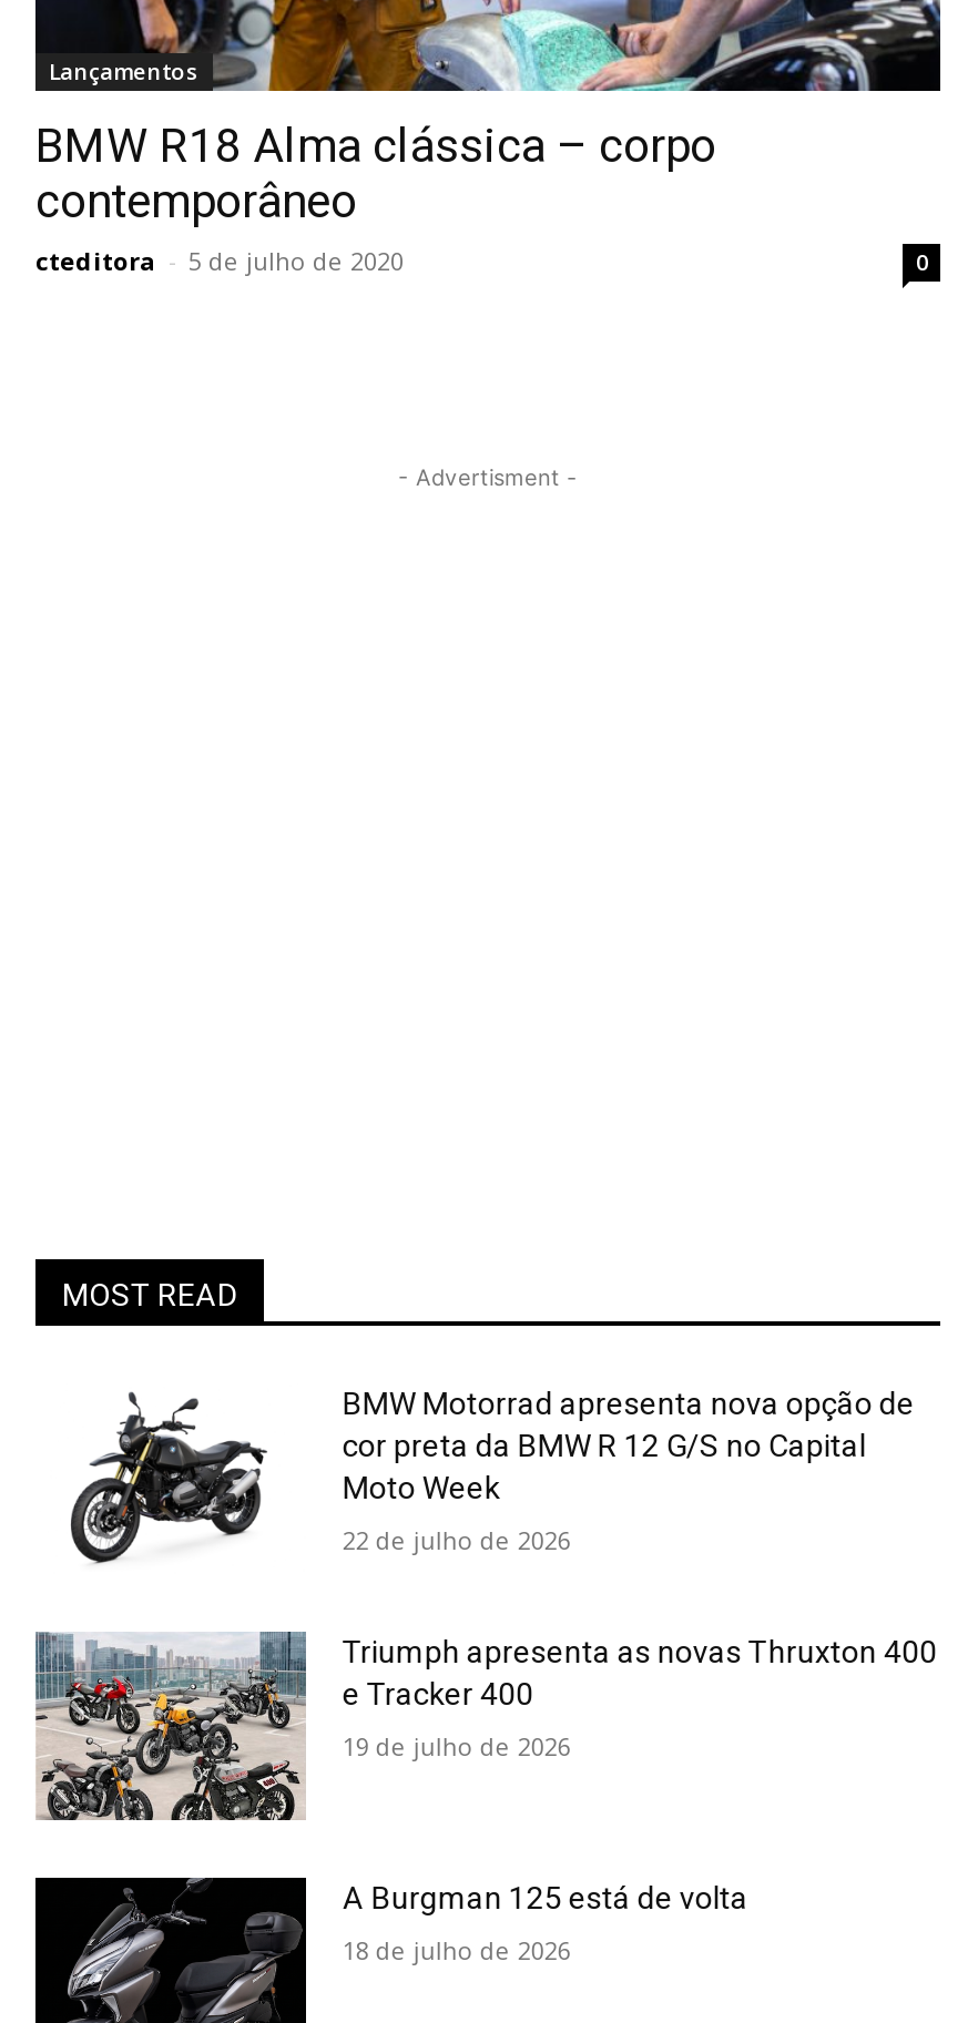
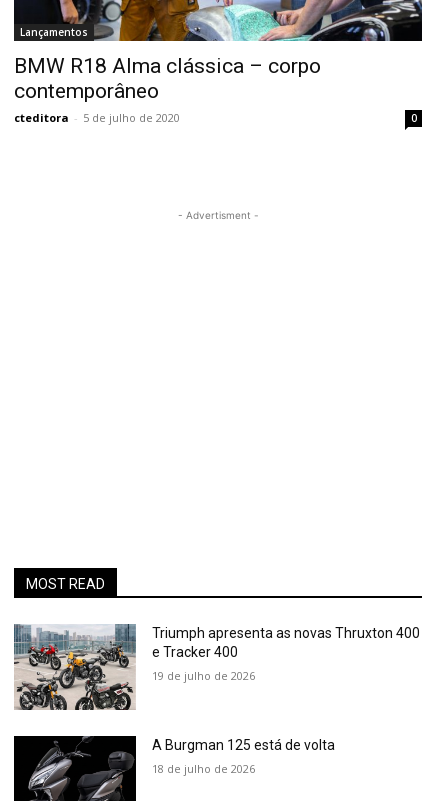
- [image]
- BMW Motorrad apresenta nova opção de
- cor preta da BMW R 12 G/S no Capital
- Moto Week
- 22 de julho de 2026
